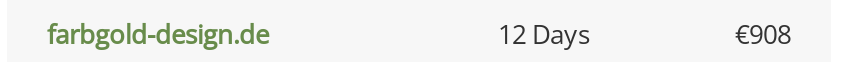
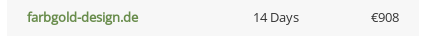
- 12 Days
+ 14 Days
